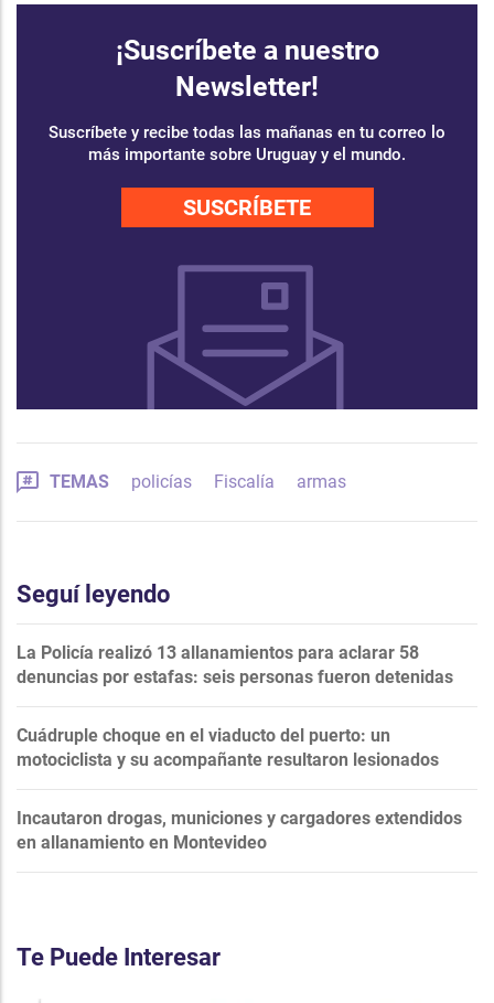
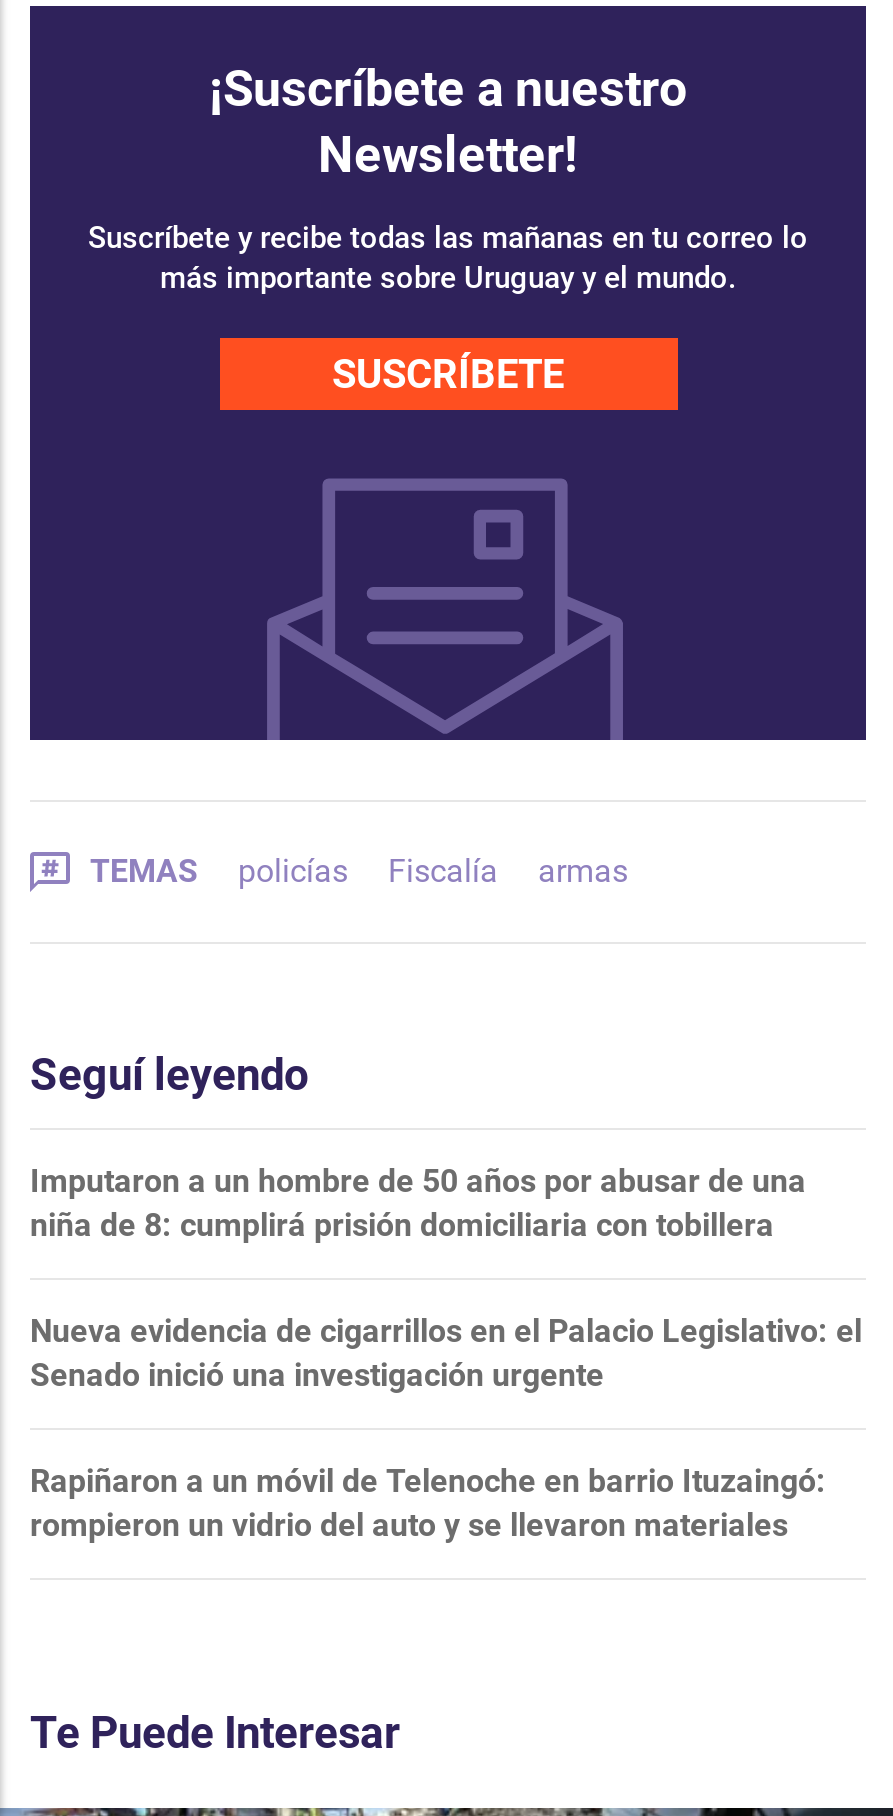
- La Policía realizó 13 allanamientos para aclarar 58
- denuncias por estafas: seis personas fueron detenidas
+ Imputaron a un hombre de 50 años por abusar de una
+ niña de 8: cumplirá prisión domiciliaria con tobillera

- Cuádruple choque en el viaducto del puerto: un
- motociclista y su acompañante resultaron lesionados
+ Nueva evidencia de cigarrillos en el Palacio Legislativo: el
+ Senado inició una investigación urgente

- Incautaron drogas, municiones y cargadores extendidos
- en allanamiento en Montevideo
+ Rapiñaron a un móvil de Telenoche en barrio Ituzaingó:
+ rompieron un vidrio del auto y se llevaron materiales
